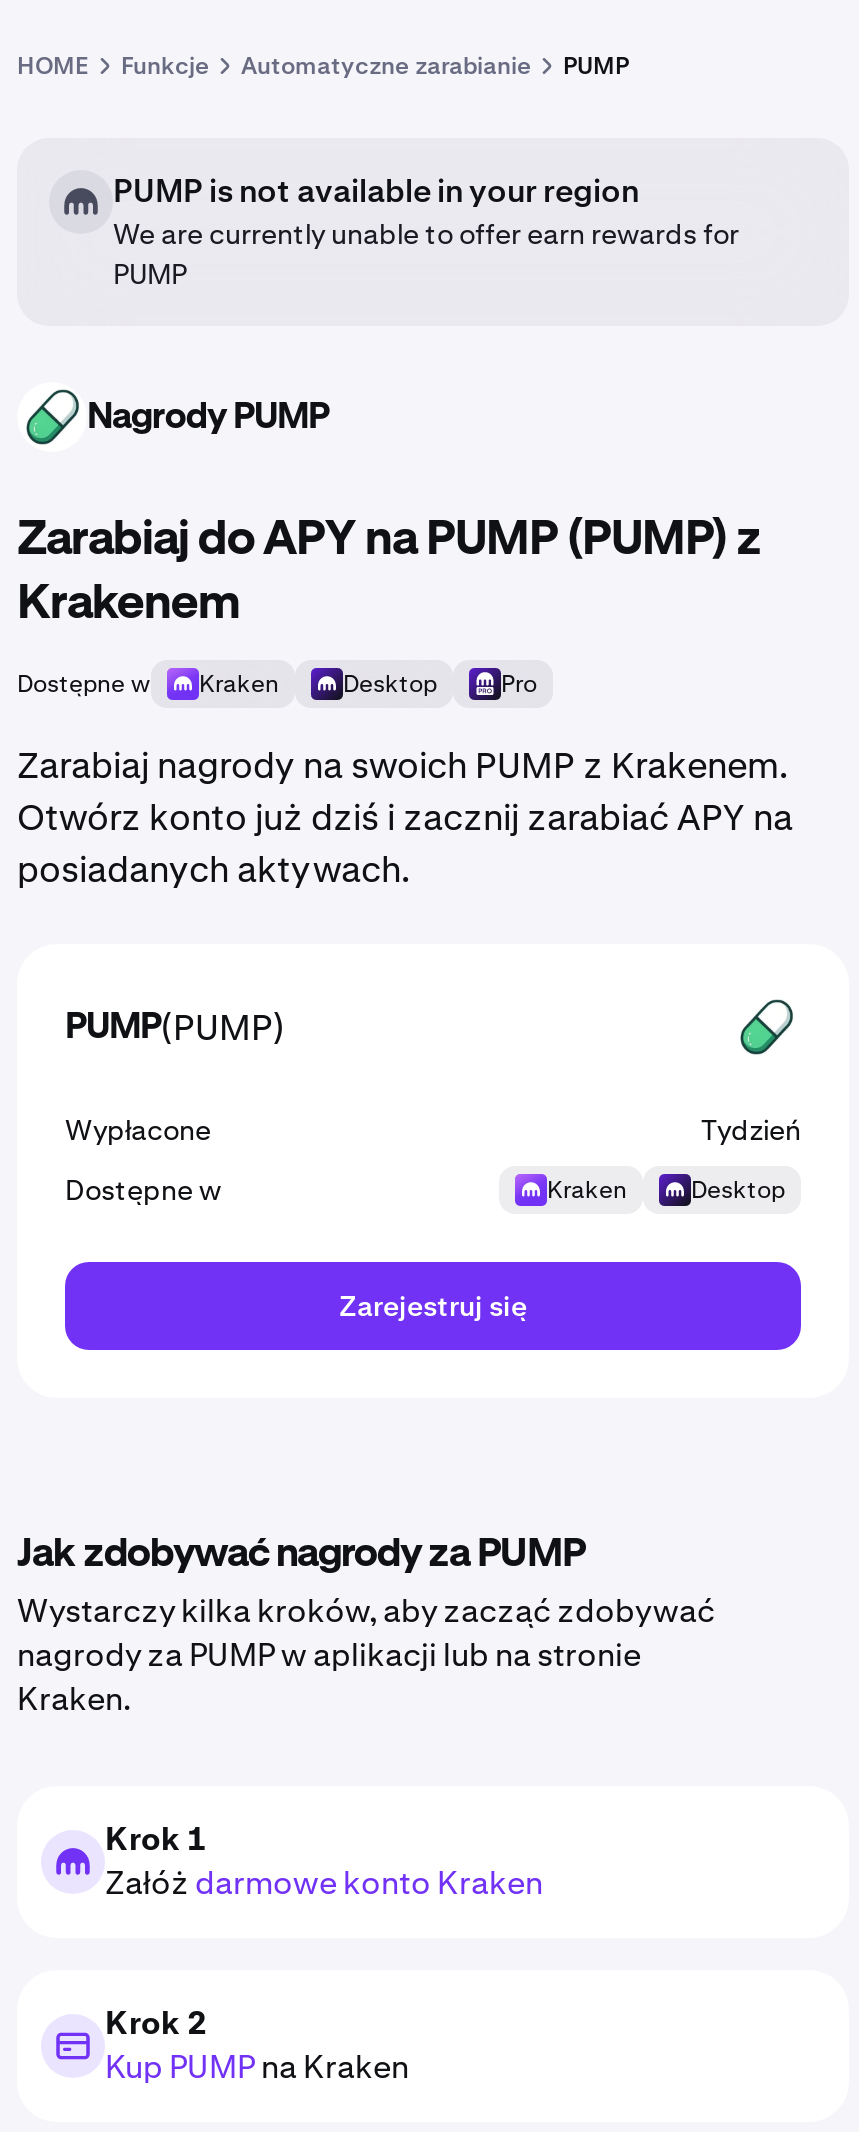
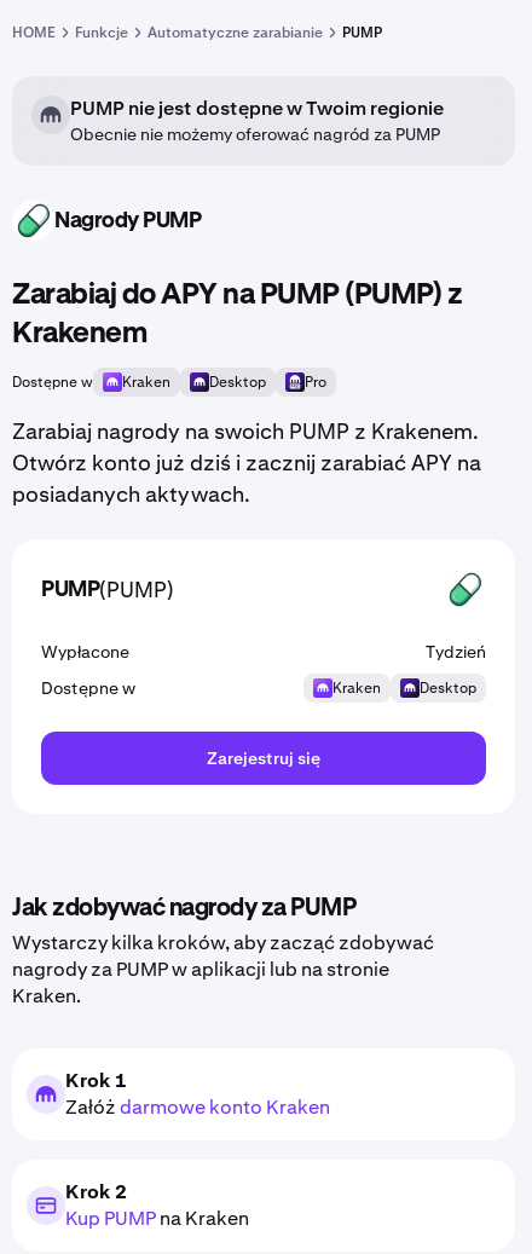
- PUMP is not available in your region
- We are currently unable to offer earn rewards for
- PUMP
+ PUMP nie jest dostępne w Twoim regionie
+ Obecnie nie możemy oferować nagród za PUMP
